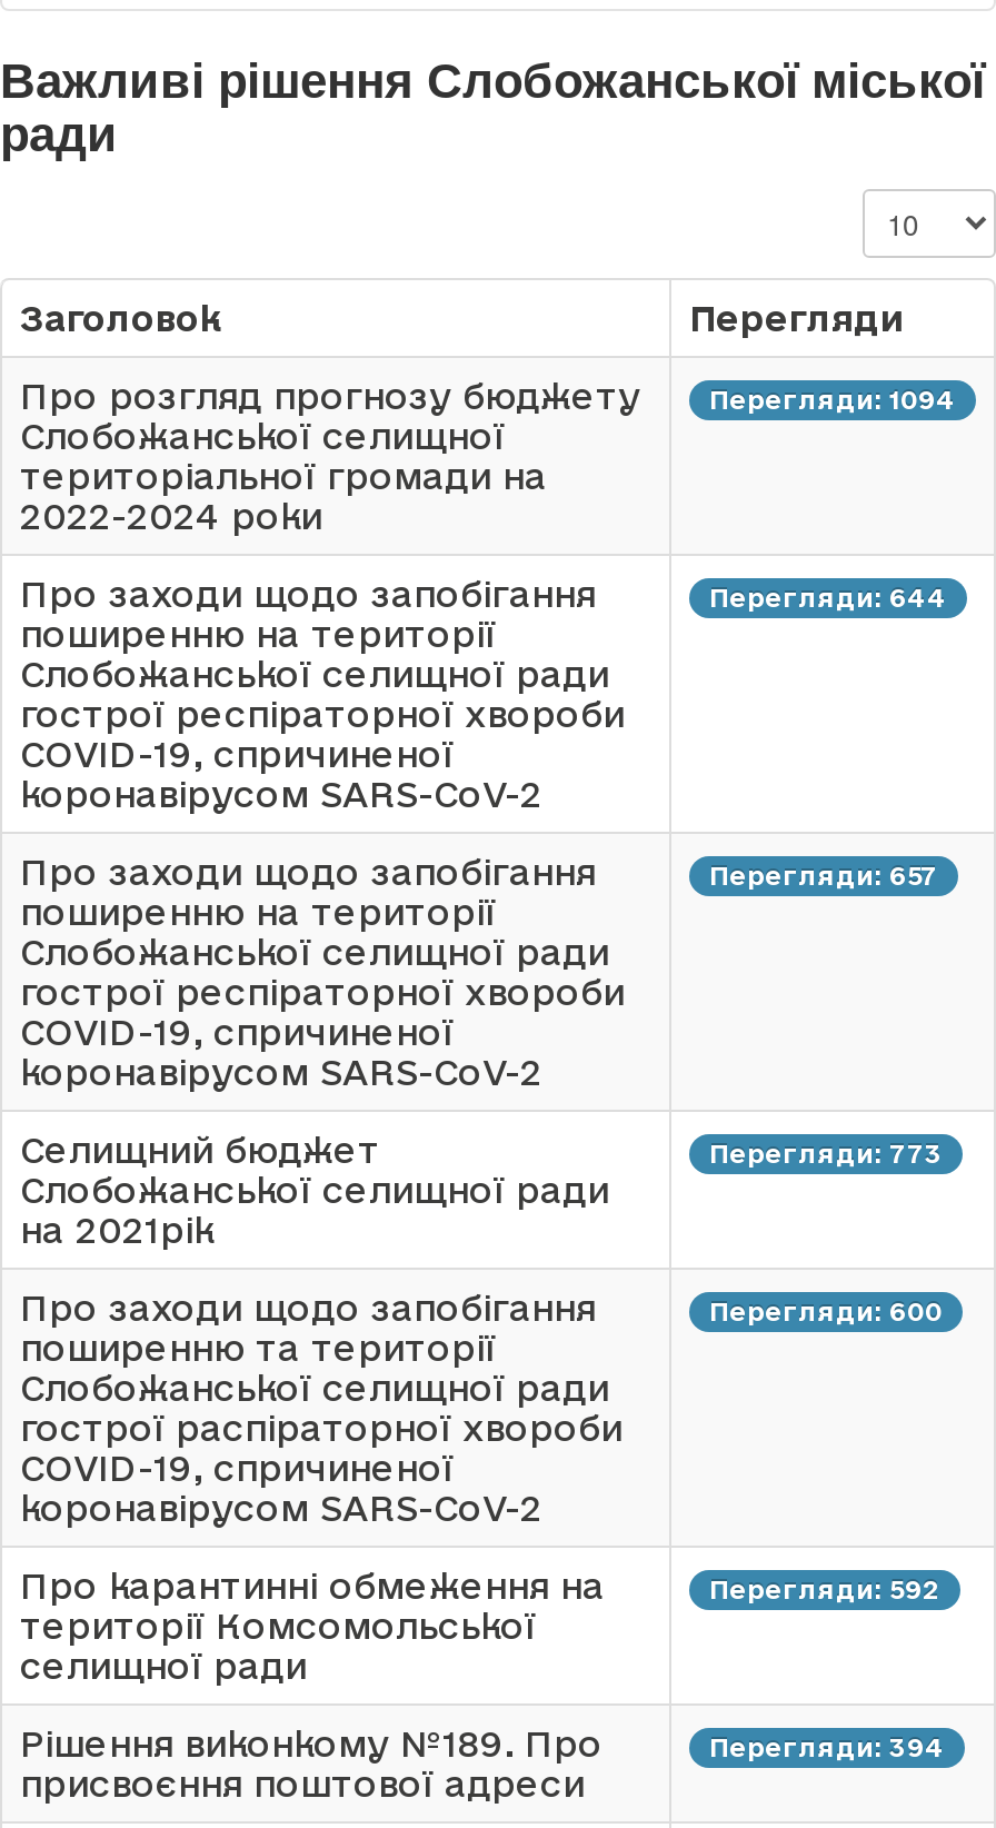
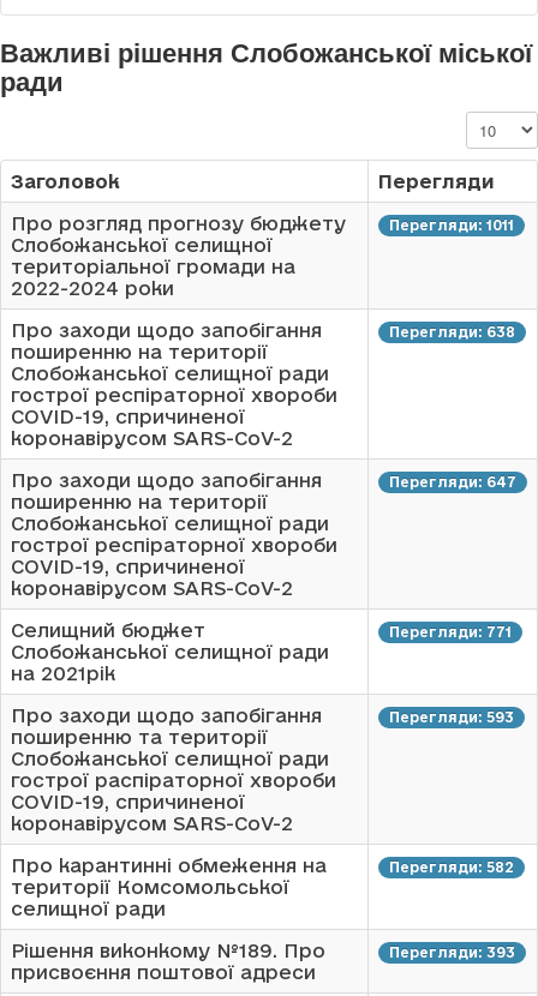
- Перегляди: 1094
+ Перегляди: 1011

- Перегляди: 644
+ Перегляди: 638

- Перегляди: 657
+ Перегляди: 647

- Перегляди: 773
+ Перегляди: 771

- Перегляди: 600
+ Перегляди: 593

- Перегляди: 592
+ Перегляди: 582

- Перегляди: 394
+ Перегляди: 393
